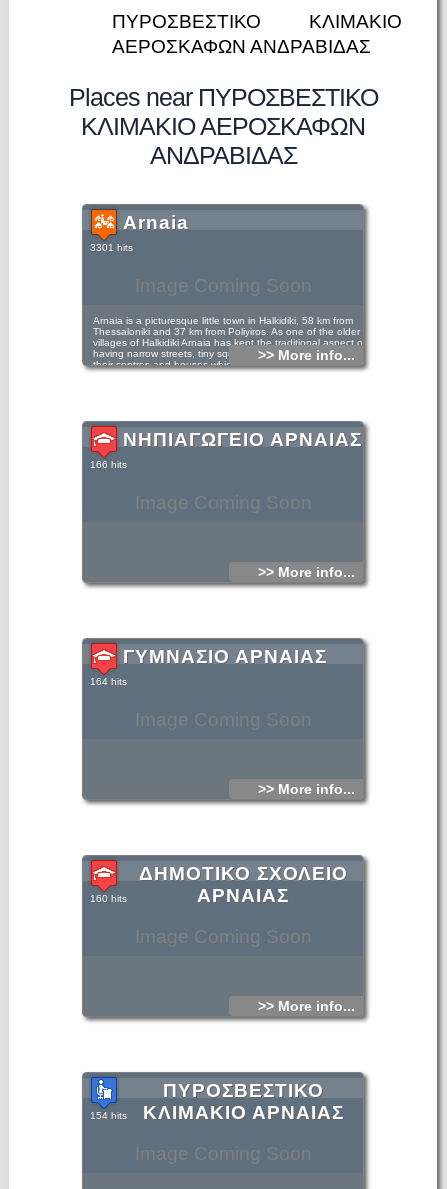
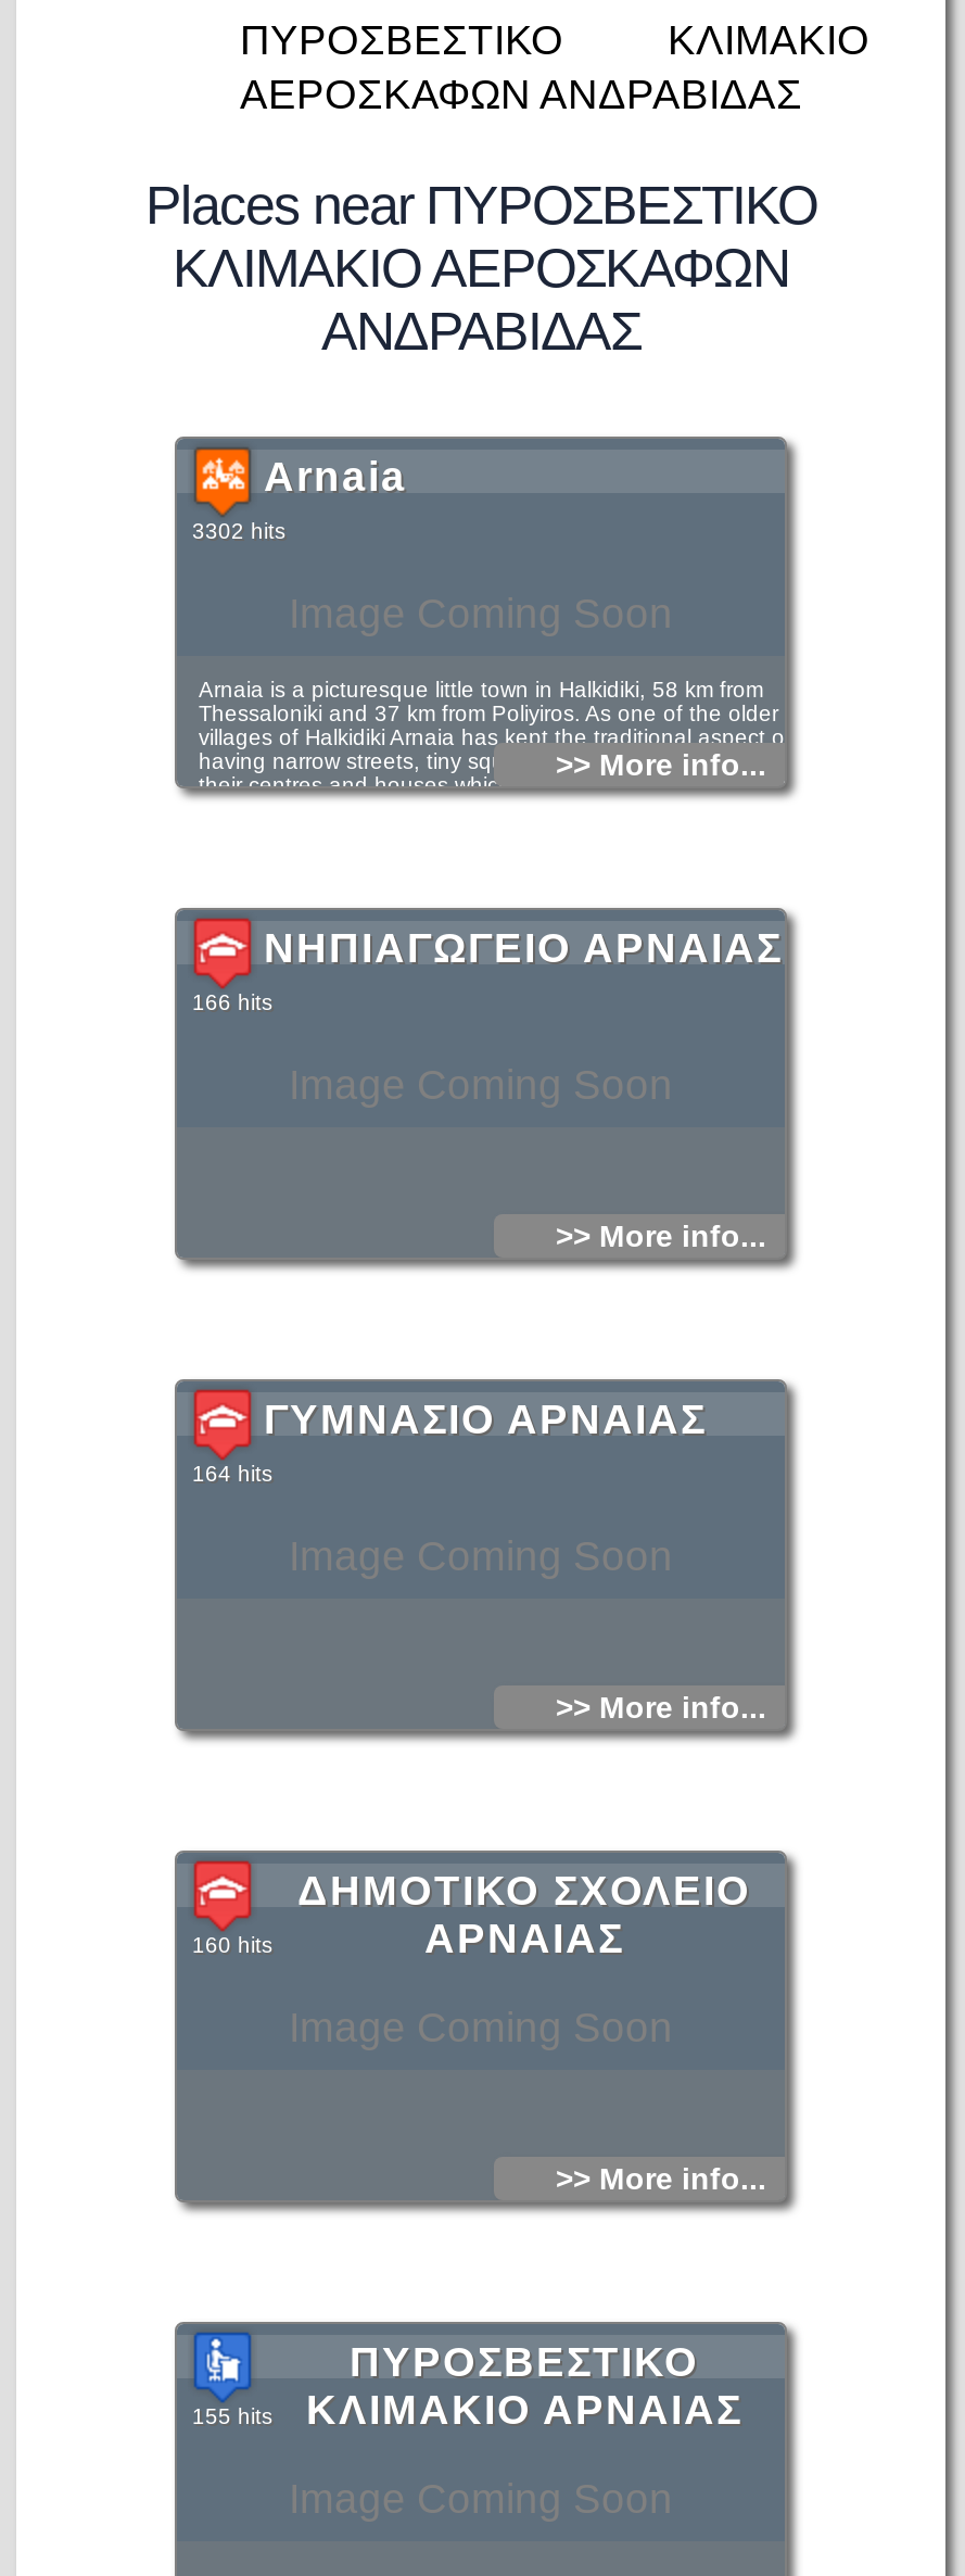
- 3301 hits
+ 3302 hits

- 154 hits ΚΛΙΜΑΚΙΟ ΑΡΝΑΙΑΣ
+ 155 hits ΚΛΙΜΑΚΙΟ ΑΡΝΑΙΑΣ
